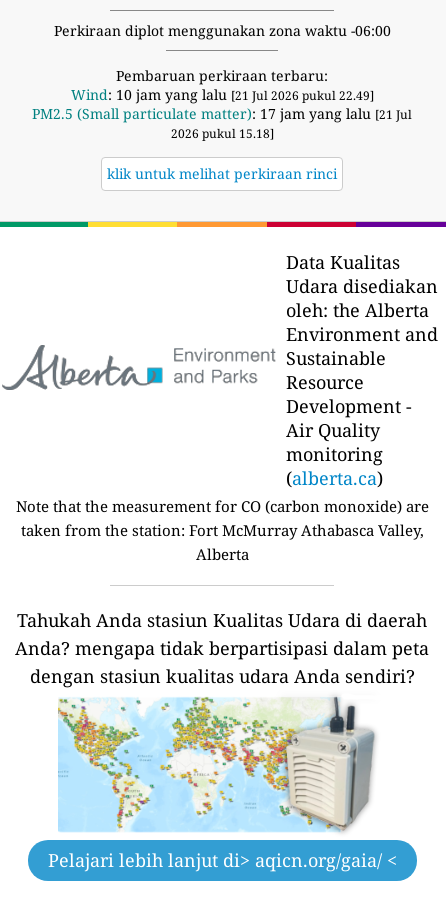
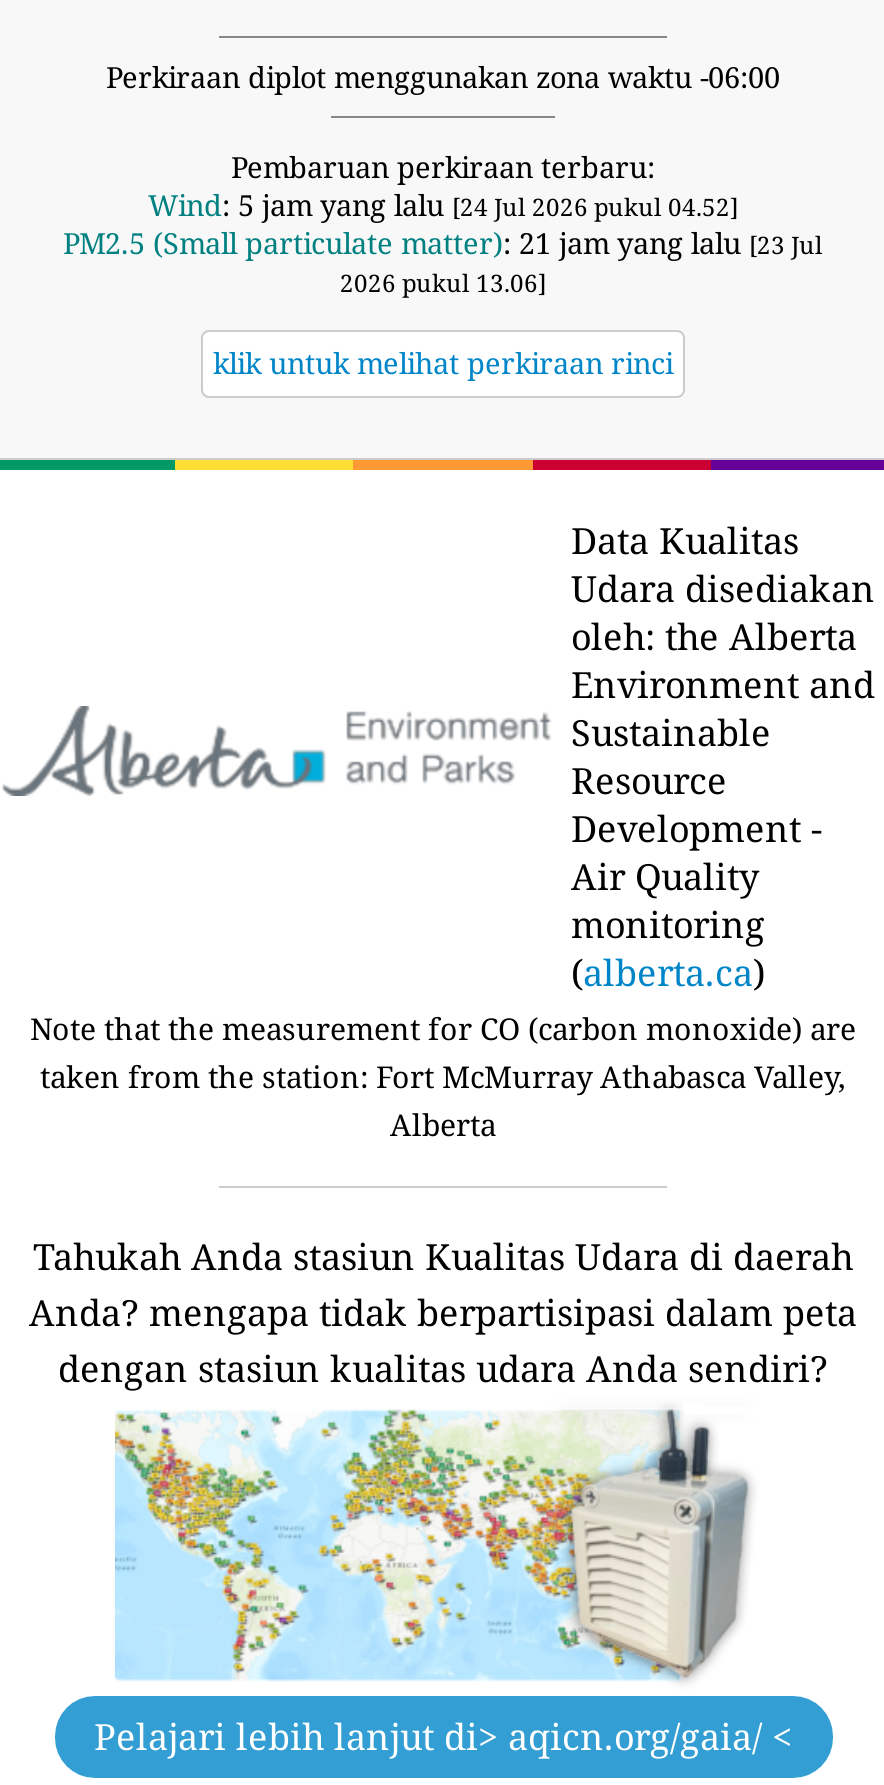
- Wind: 10 jam yang lalu [21 Jul 2026 pukul 22.49]
+ Wind: 5 jam yang lalu [24 Jul 2026 pukul 04.52]

- PM2.5 (Small particulate matter): 17 jam yang lalu [21 Jul
+ PM2.5 (Small particulate matter): 21 jam yang lalu [23 Jul

- 2026 pukul 15.18]
+ 2026 pukul 13.06]
